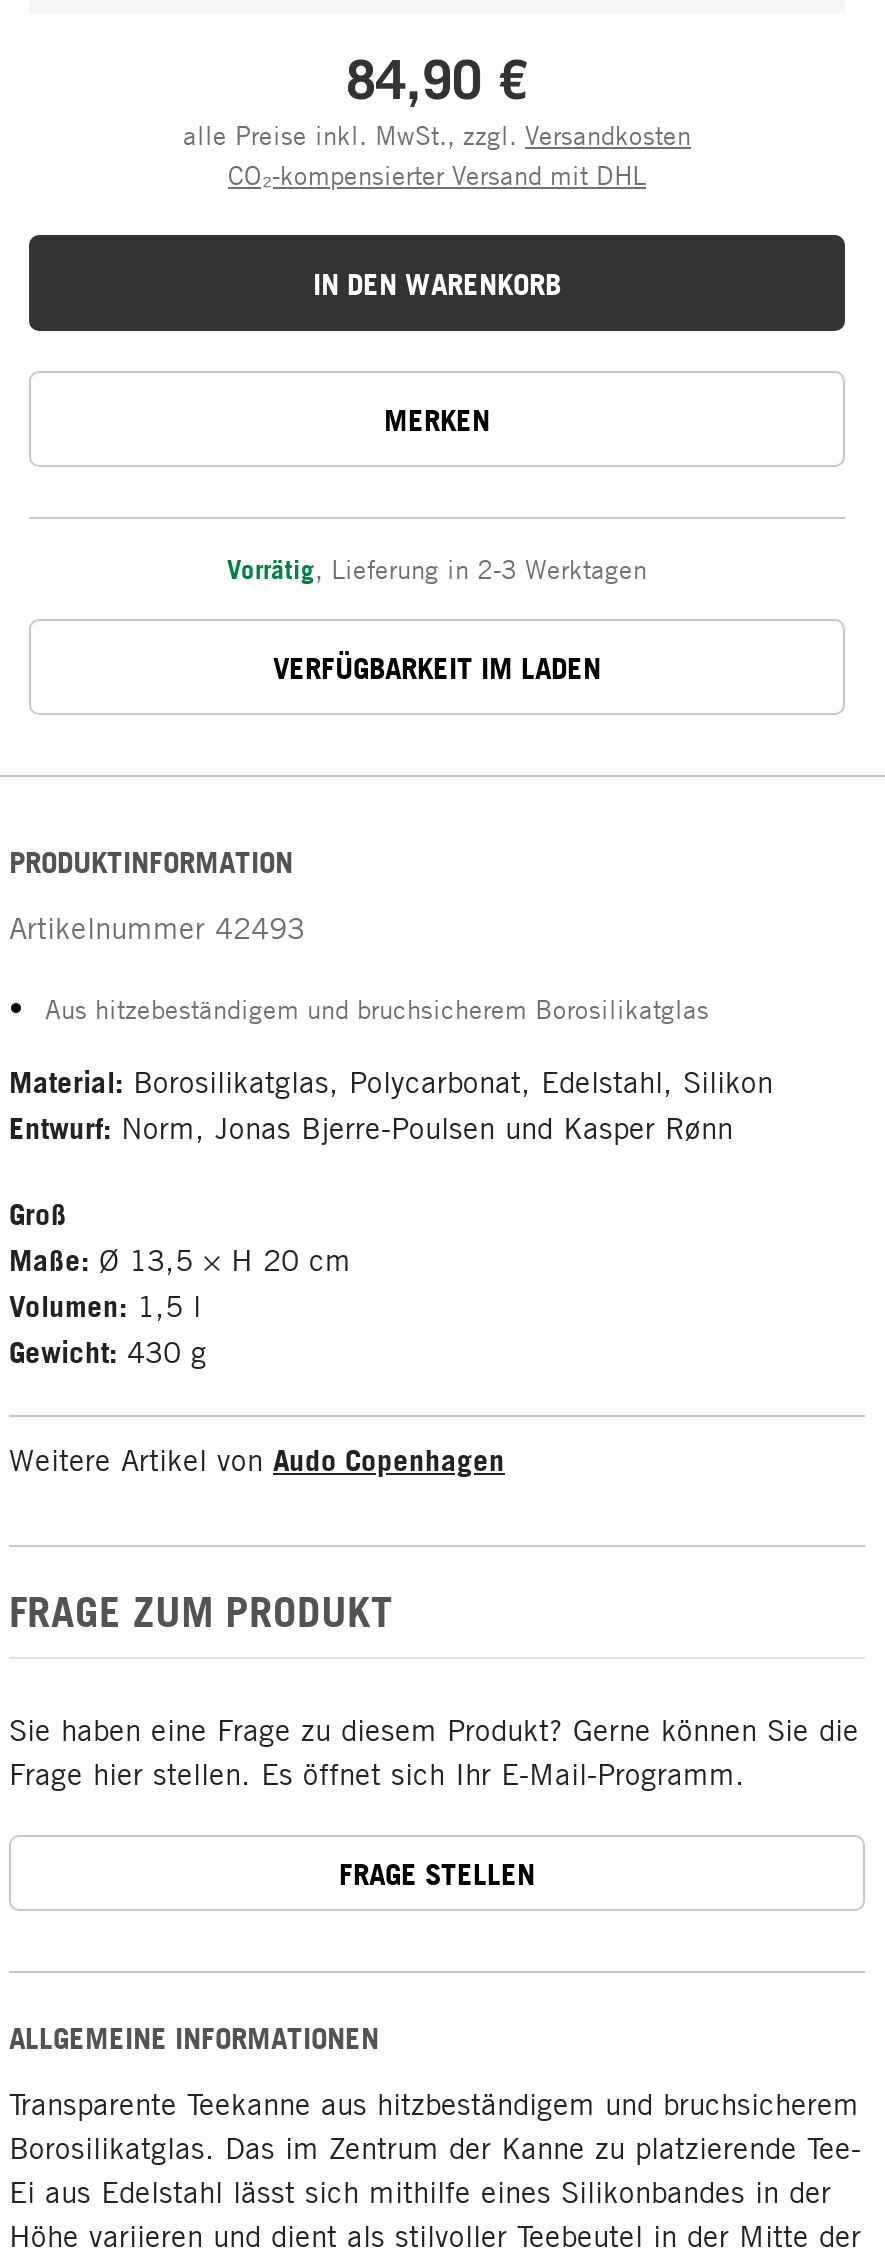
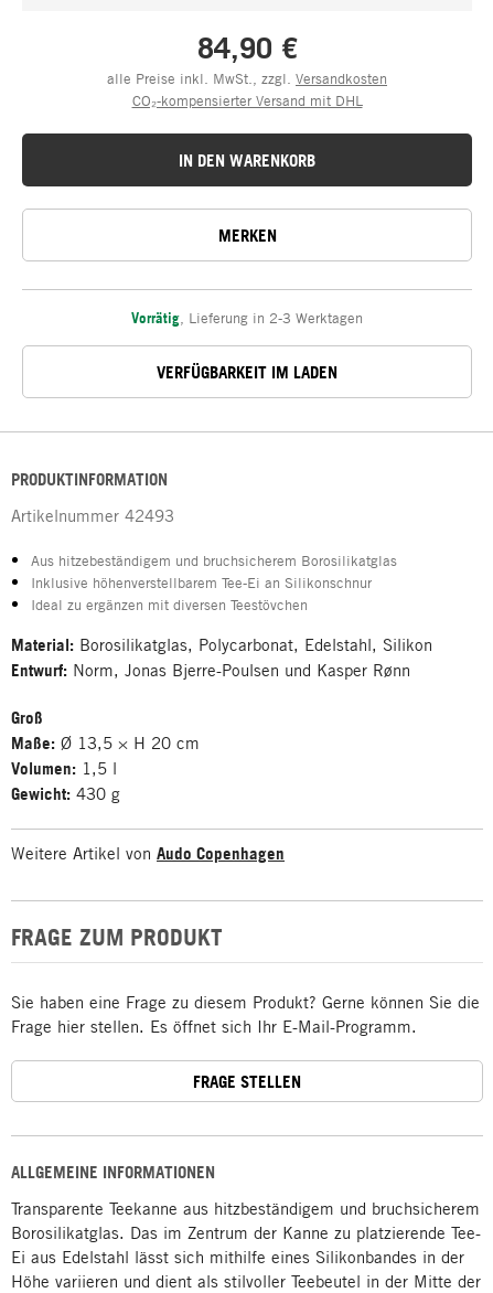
+ Inklusive höhenverstellbarem Tee-Ei an Silikonschnur
+ Ideal zu ergänzen mit diversen Teestövchen
